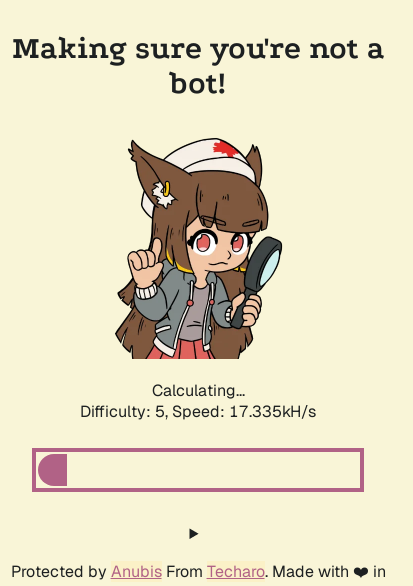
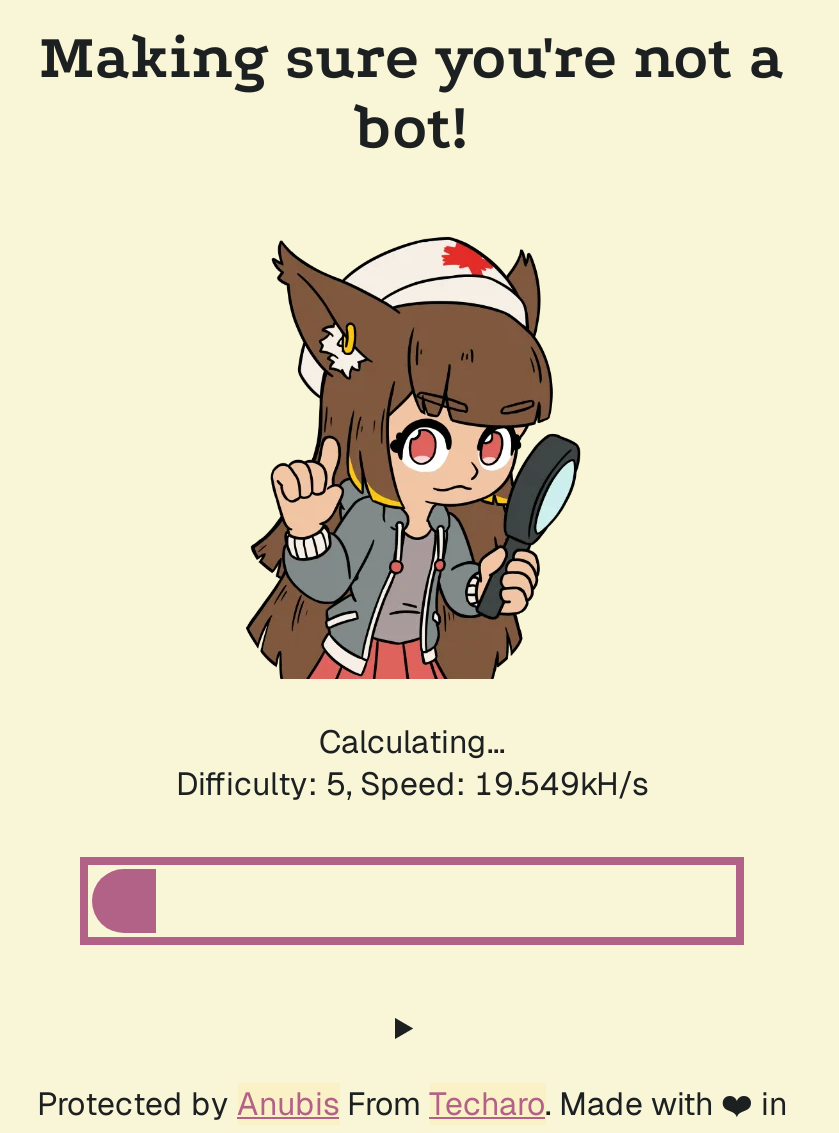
- Difficulty: 5, Speed: 17.335kH/s
+ Difficulty: 5, Speed: 19.549kH/s
